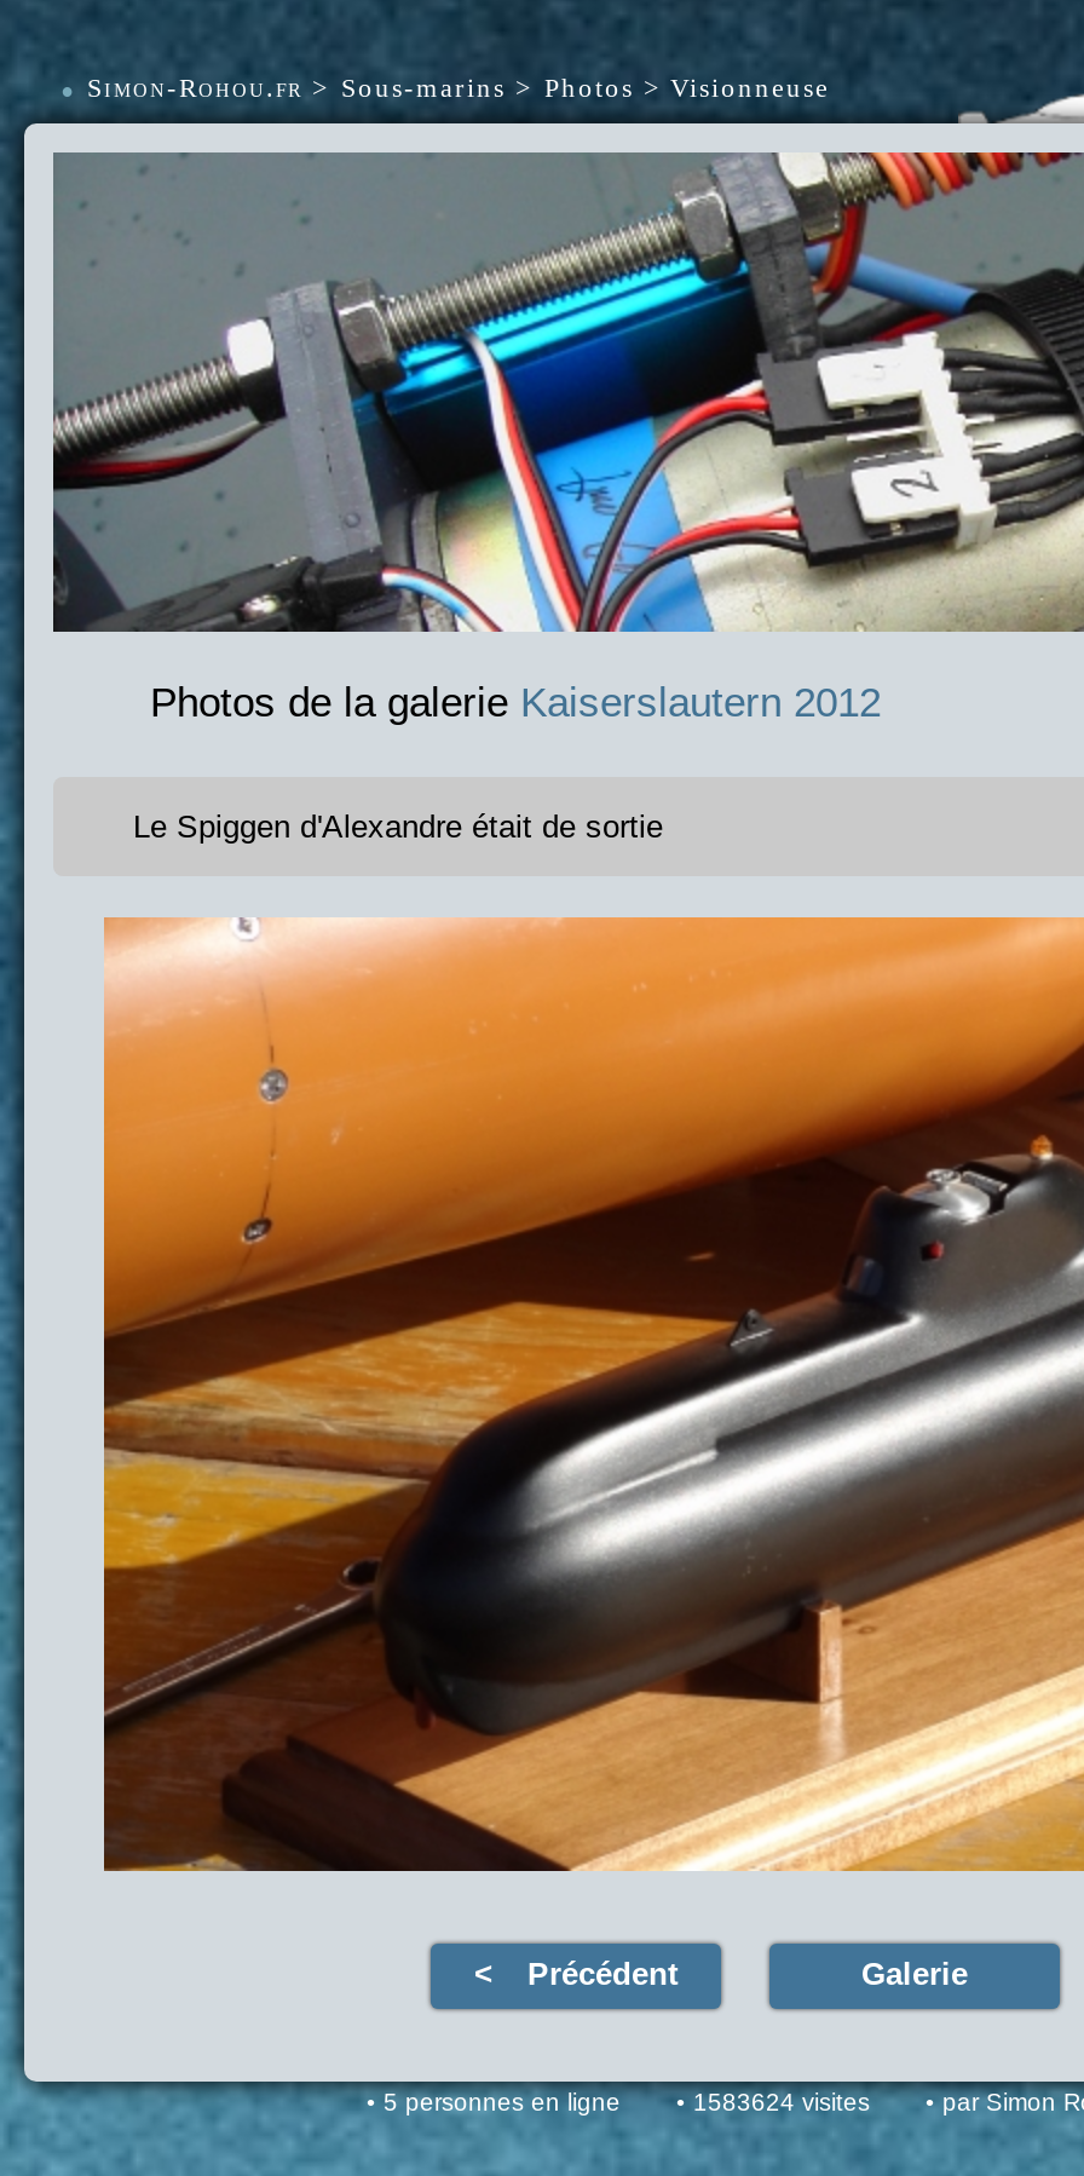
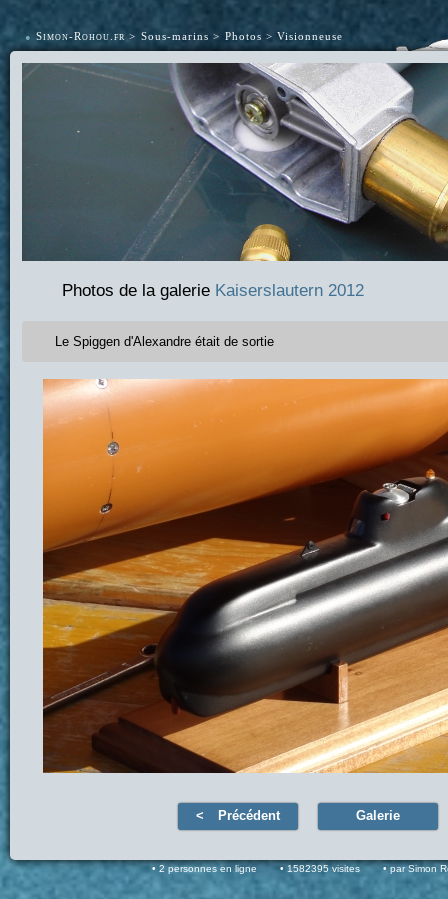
- [image]
+ [image]

- 5 personnes en ligne
+ 2 personnes en ligne

- 1583624 visites
+ 1582395 visites
